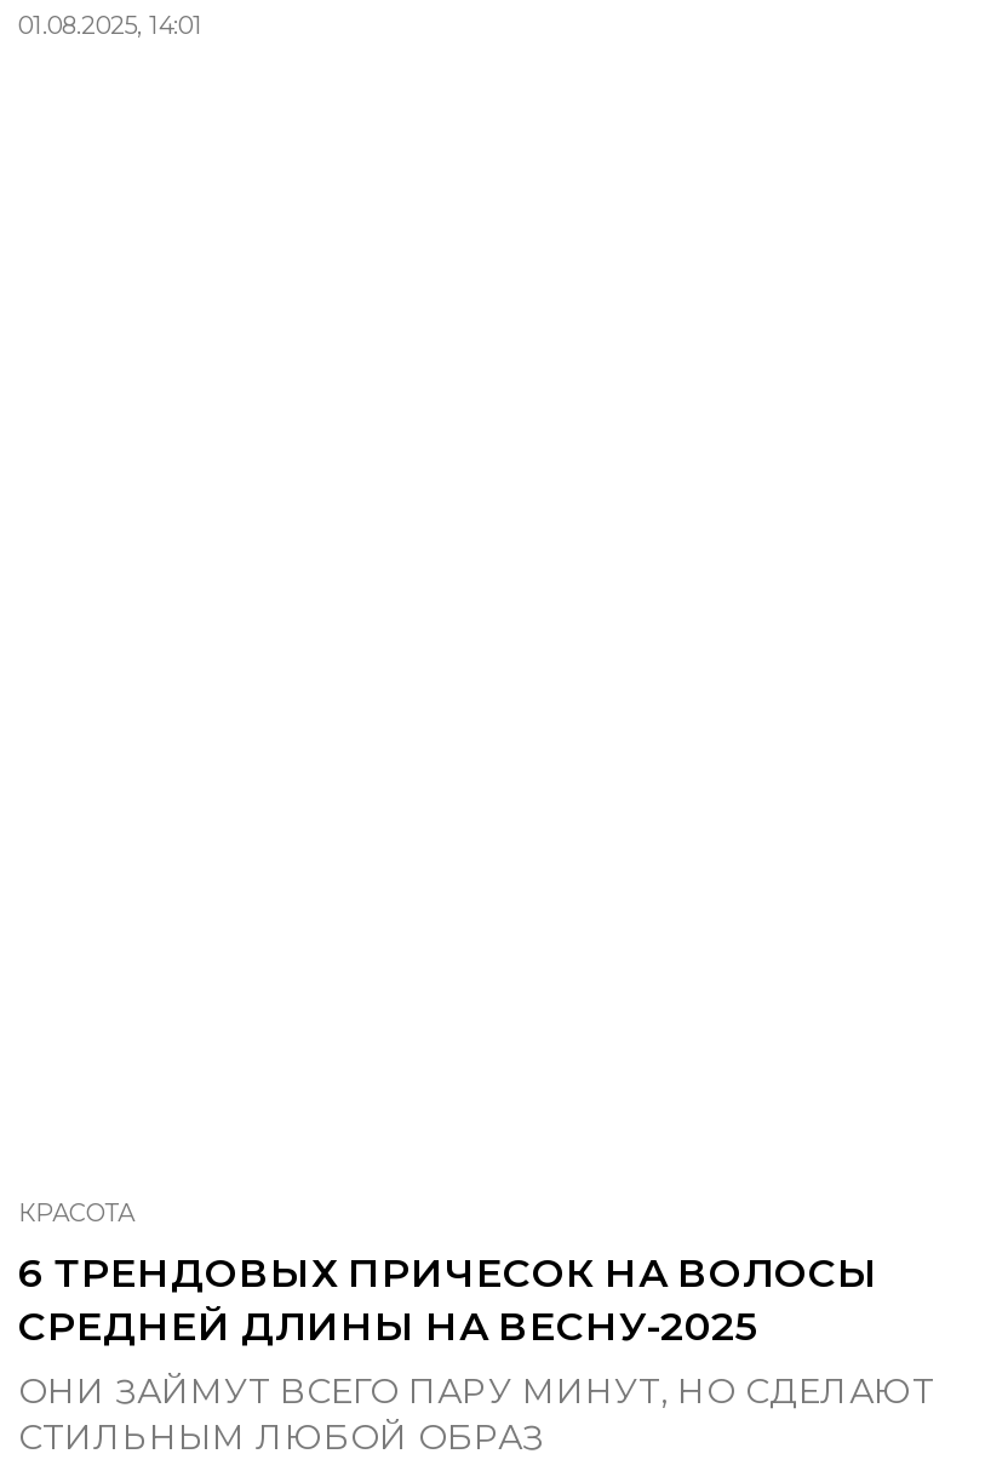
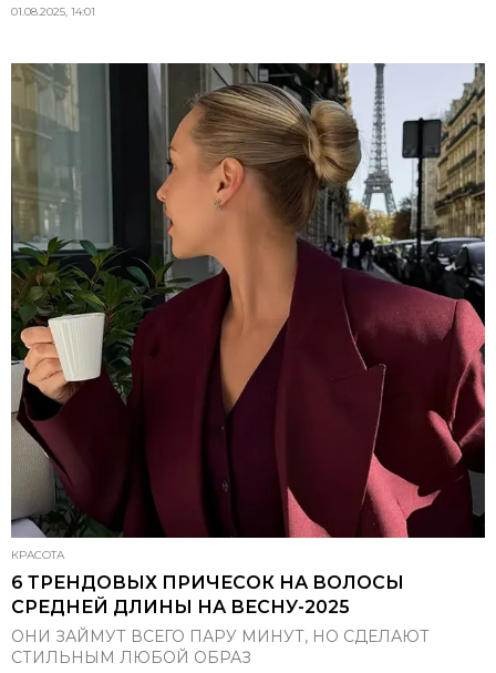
+ [image]
